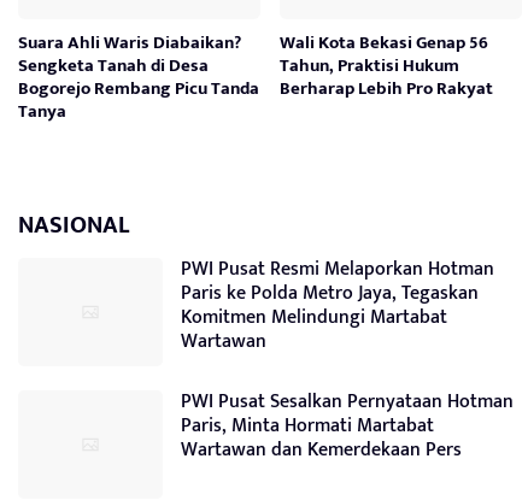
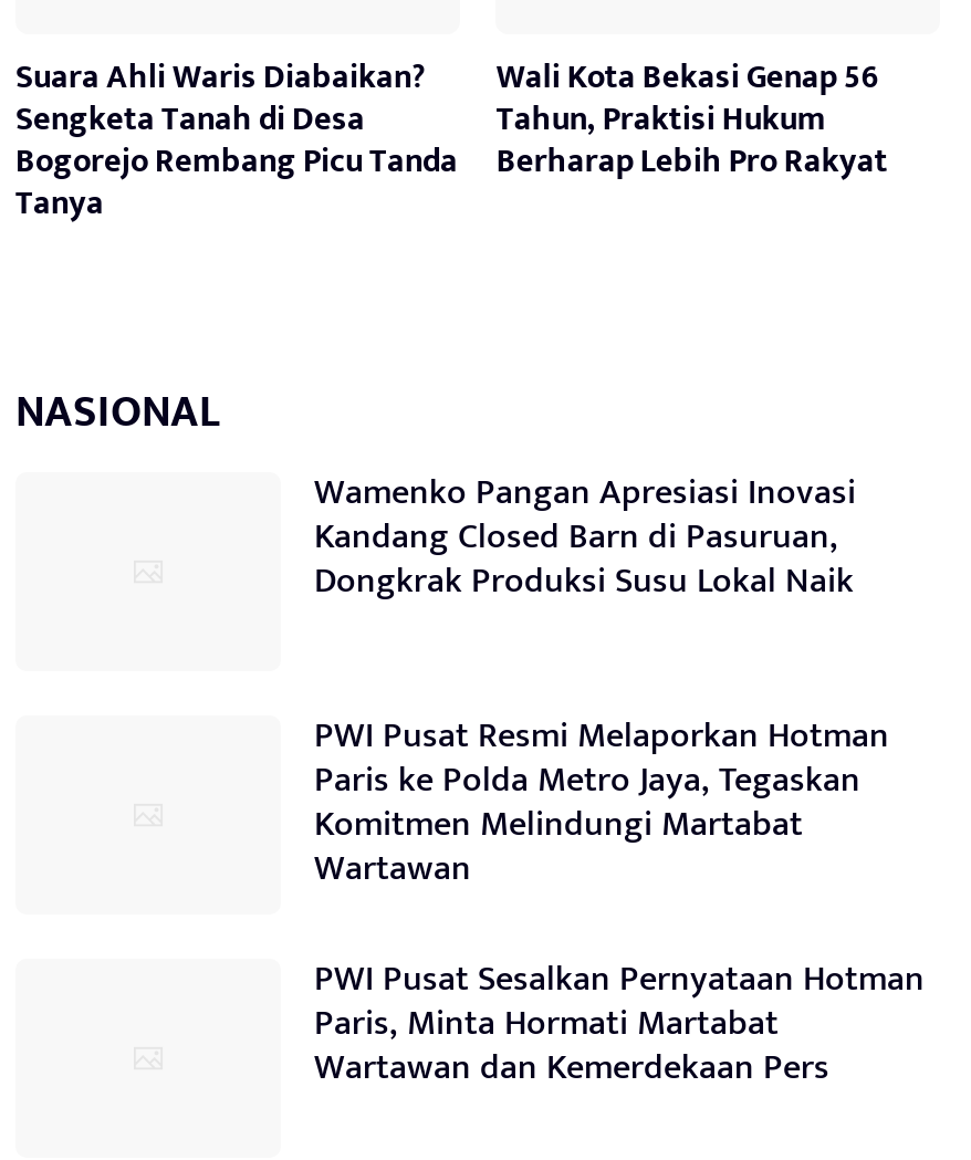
+ Wamenko Pangan Apresiasi Inovasi
+ Kandang Closed Barn di Pasuruan,
+ Dongkrak Produksi Susu Lokal Naik
